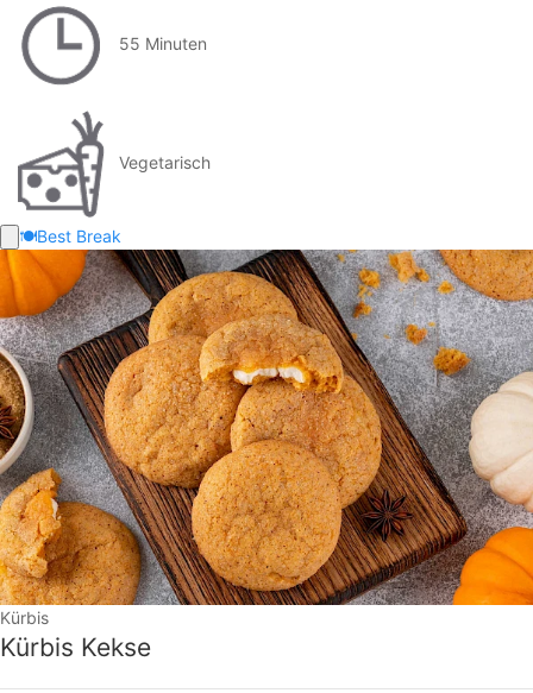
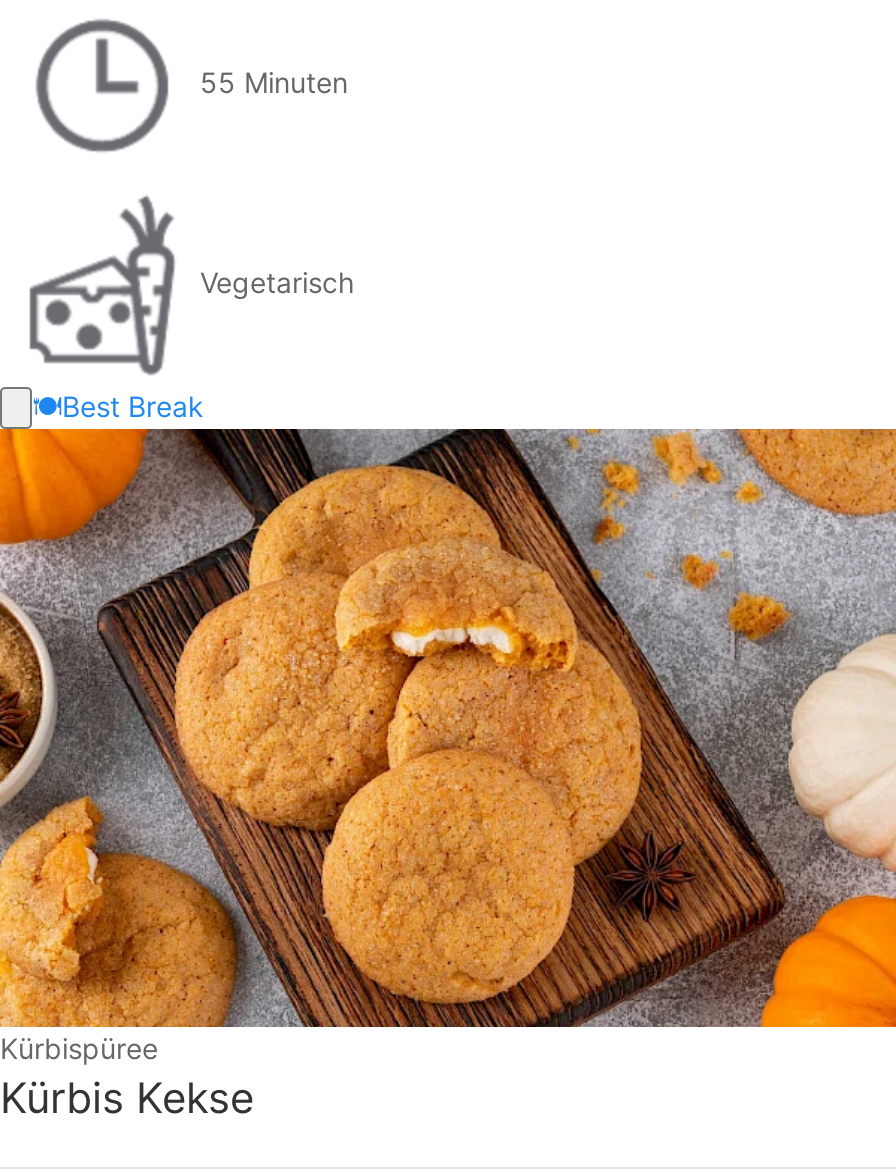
- Kürbis
+ Kürbispüree
